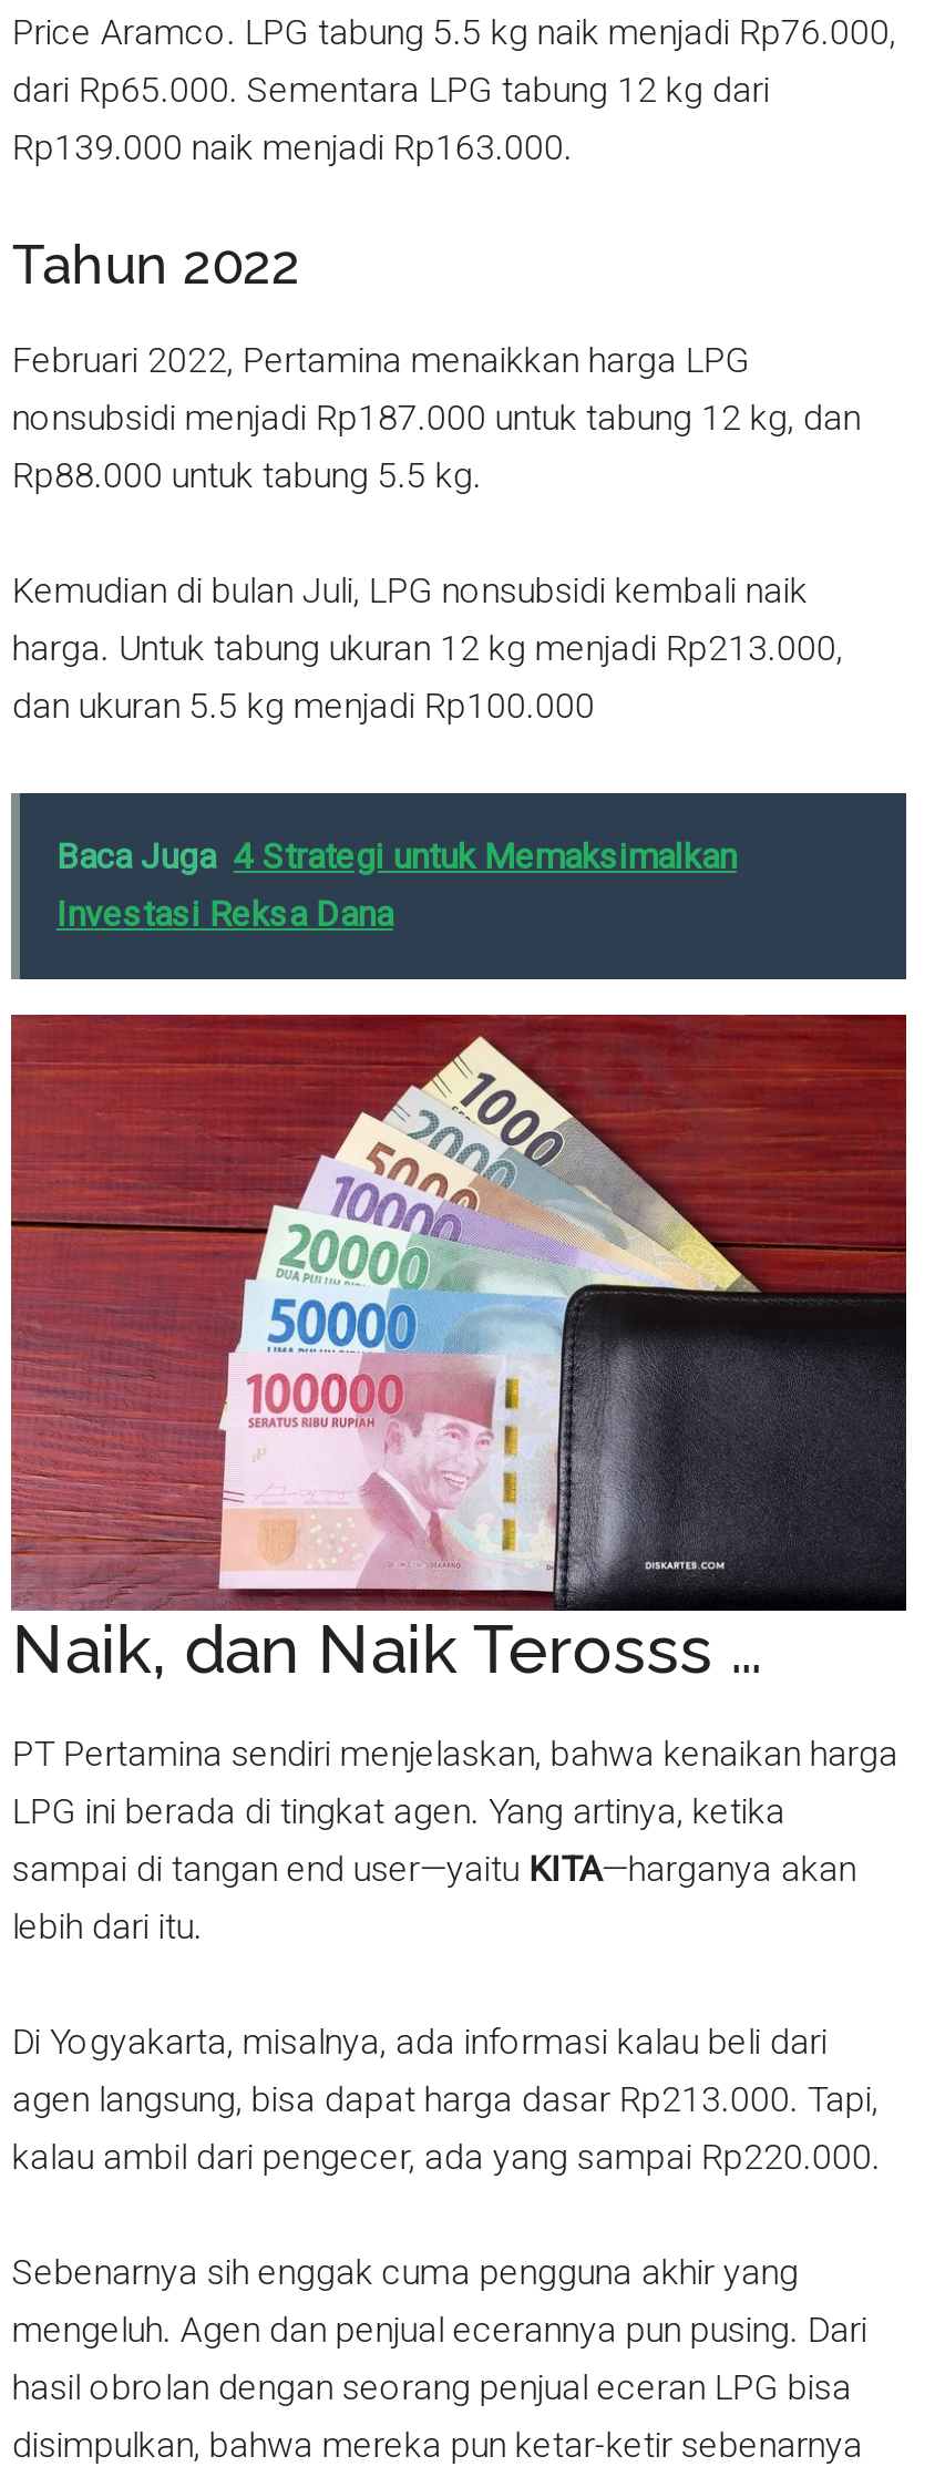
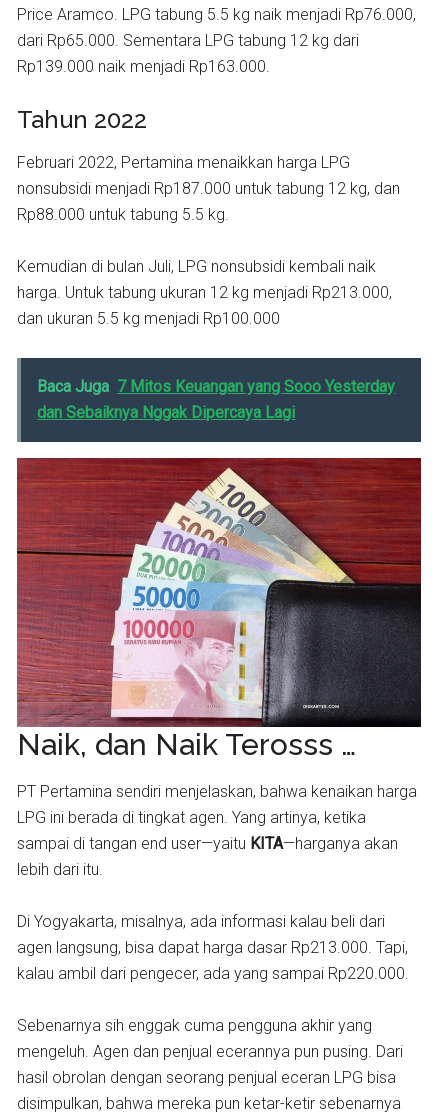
- Baca Juga 4 Strategi untuk Memaksimalkan
- Investasi Reksa Dana
+ Baca Juga 7 Mitos Keuangan yang Sooo Yesterday
+ dan Sebaiknya Nggak Dipercaya Lagi
